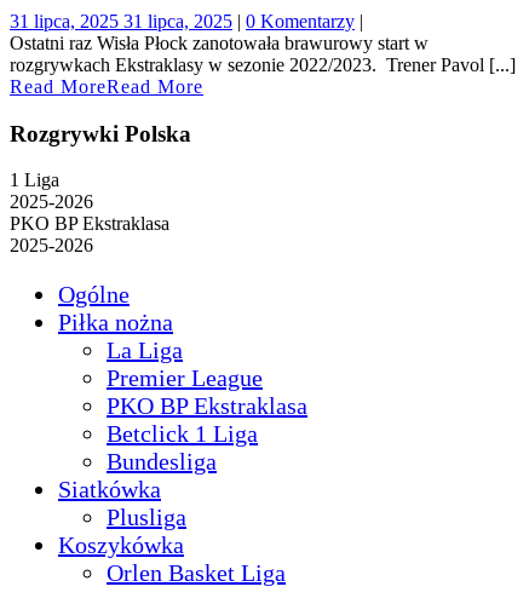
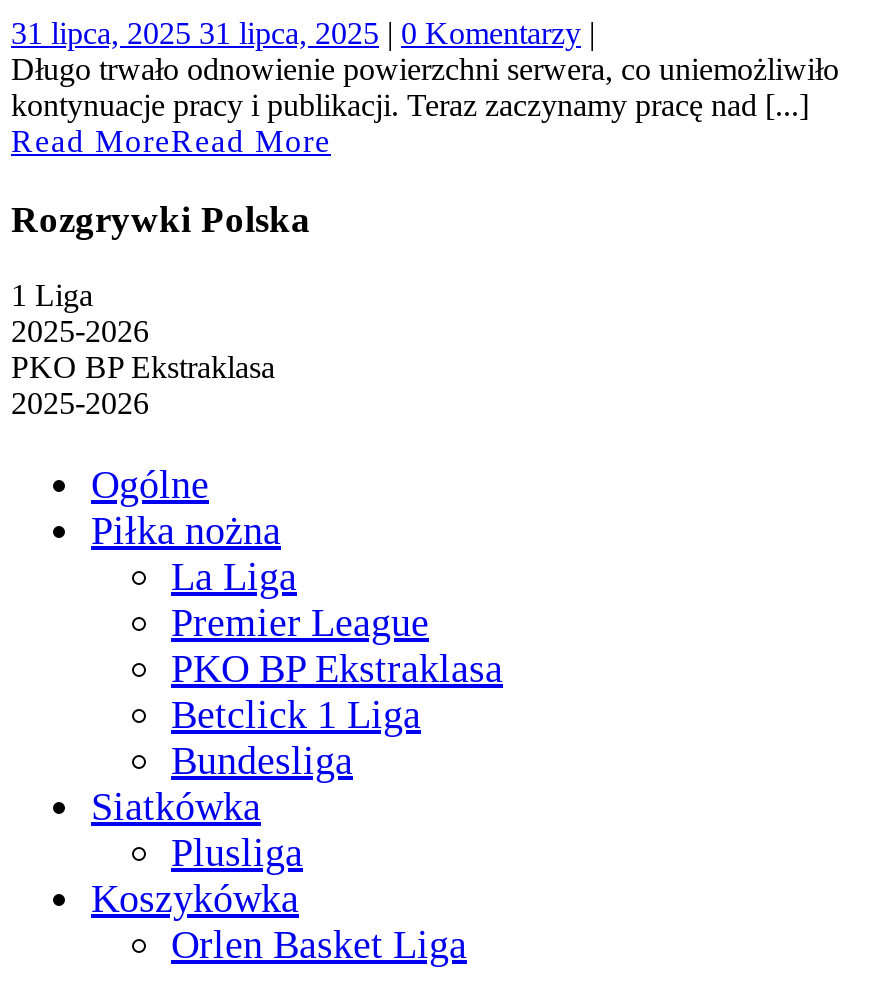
- Ostatni raz Wisła Płock zanotowała brawurowy start w
- rozgrywkach Ekstraklasy w sezonie 2022/2023. Trener Pavol [...]
+ Długo trwało odnowienie powierzchni serwera, co uniemożliwiło
+ kontynuacje pracy i publikacji. Teraz zaczynamy pracę nad [...]
